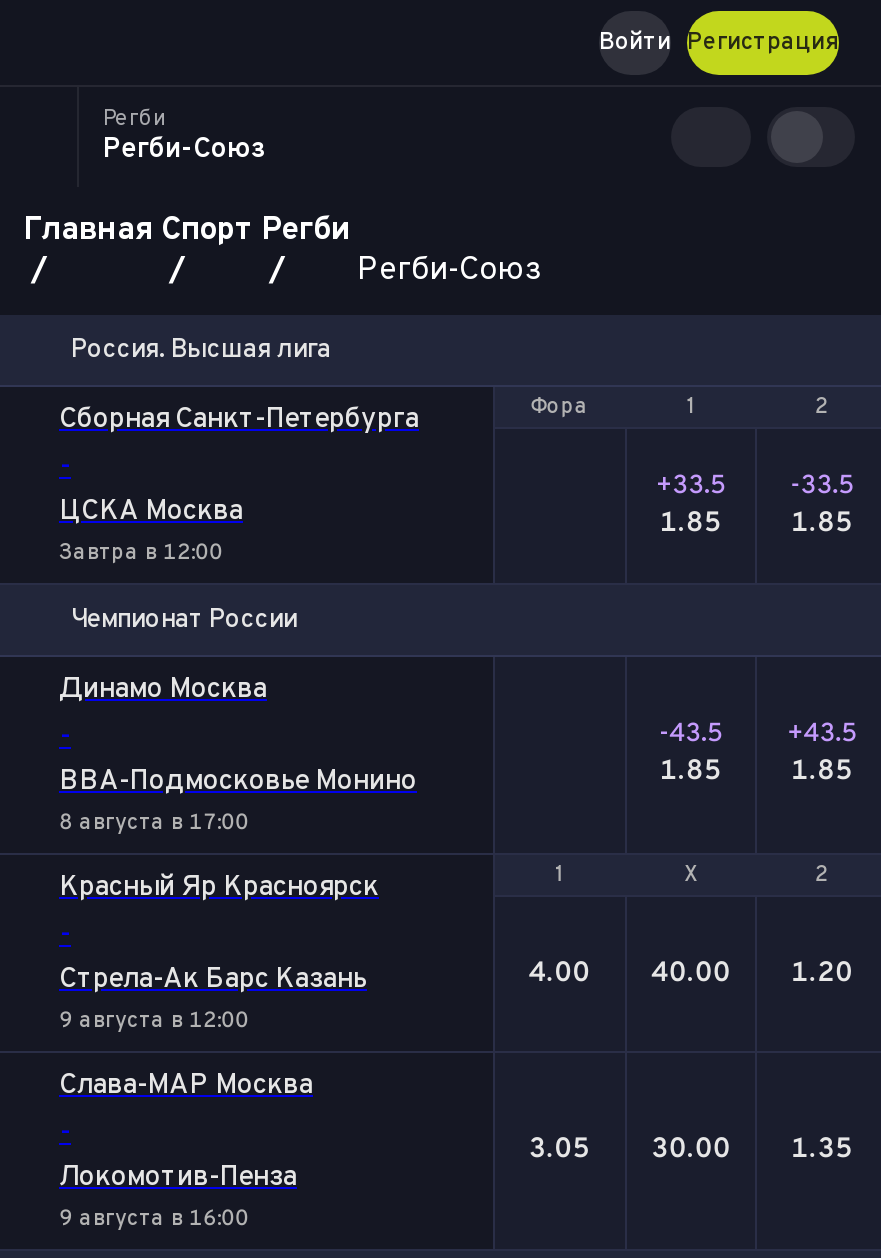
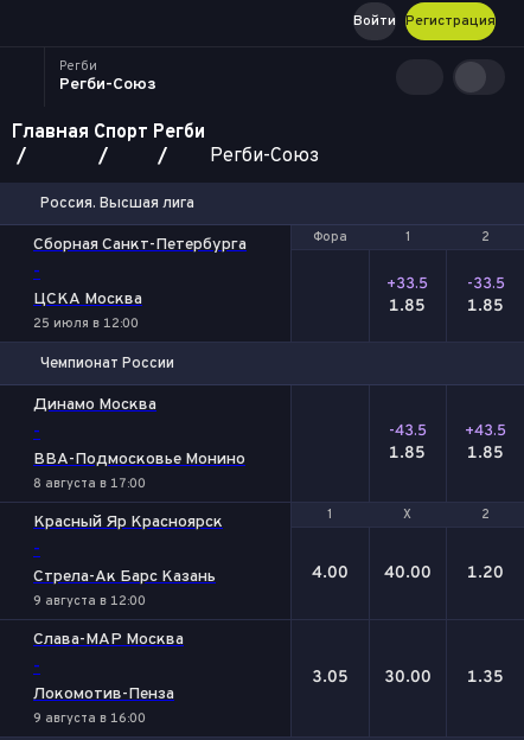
- Завтра в 12:00
+ 25 июля в 12:00
